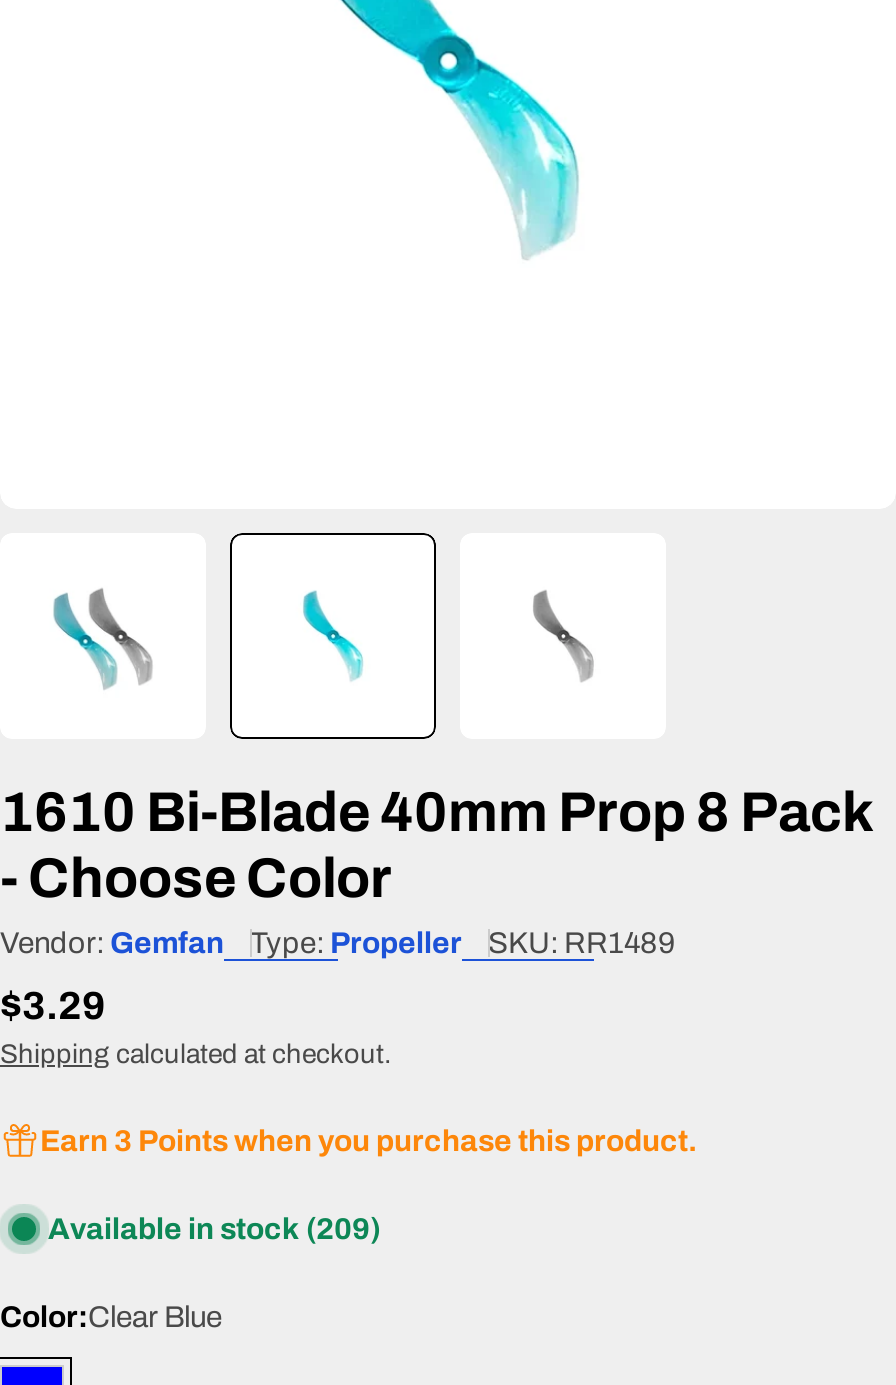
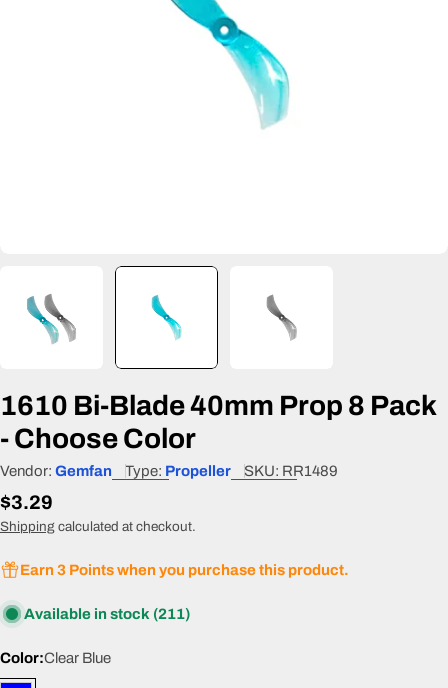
- Available in stock (209)
+ Available in stock (211)
